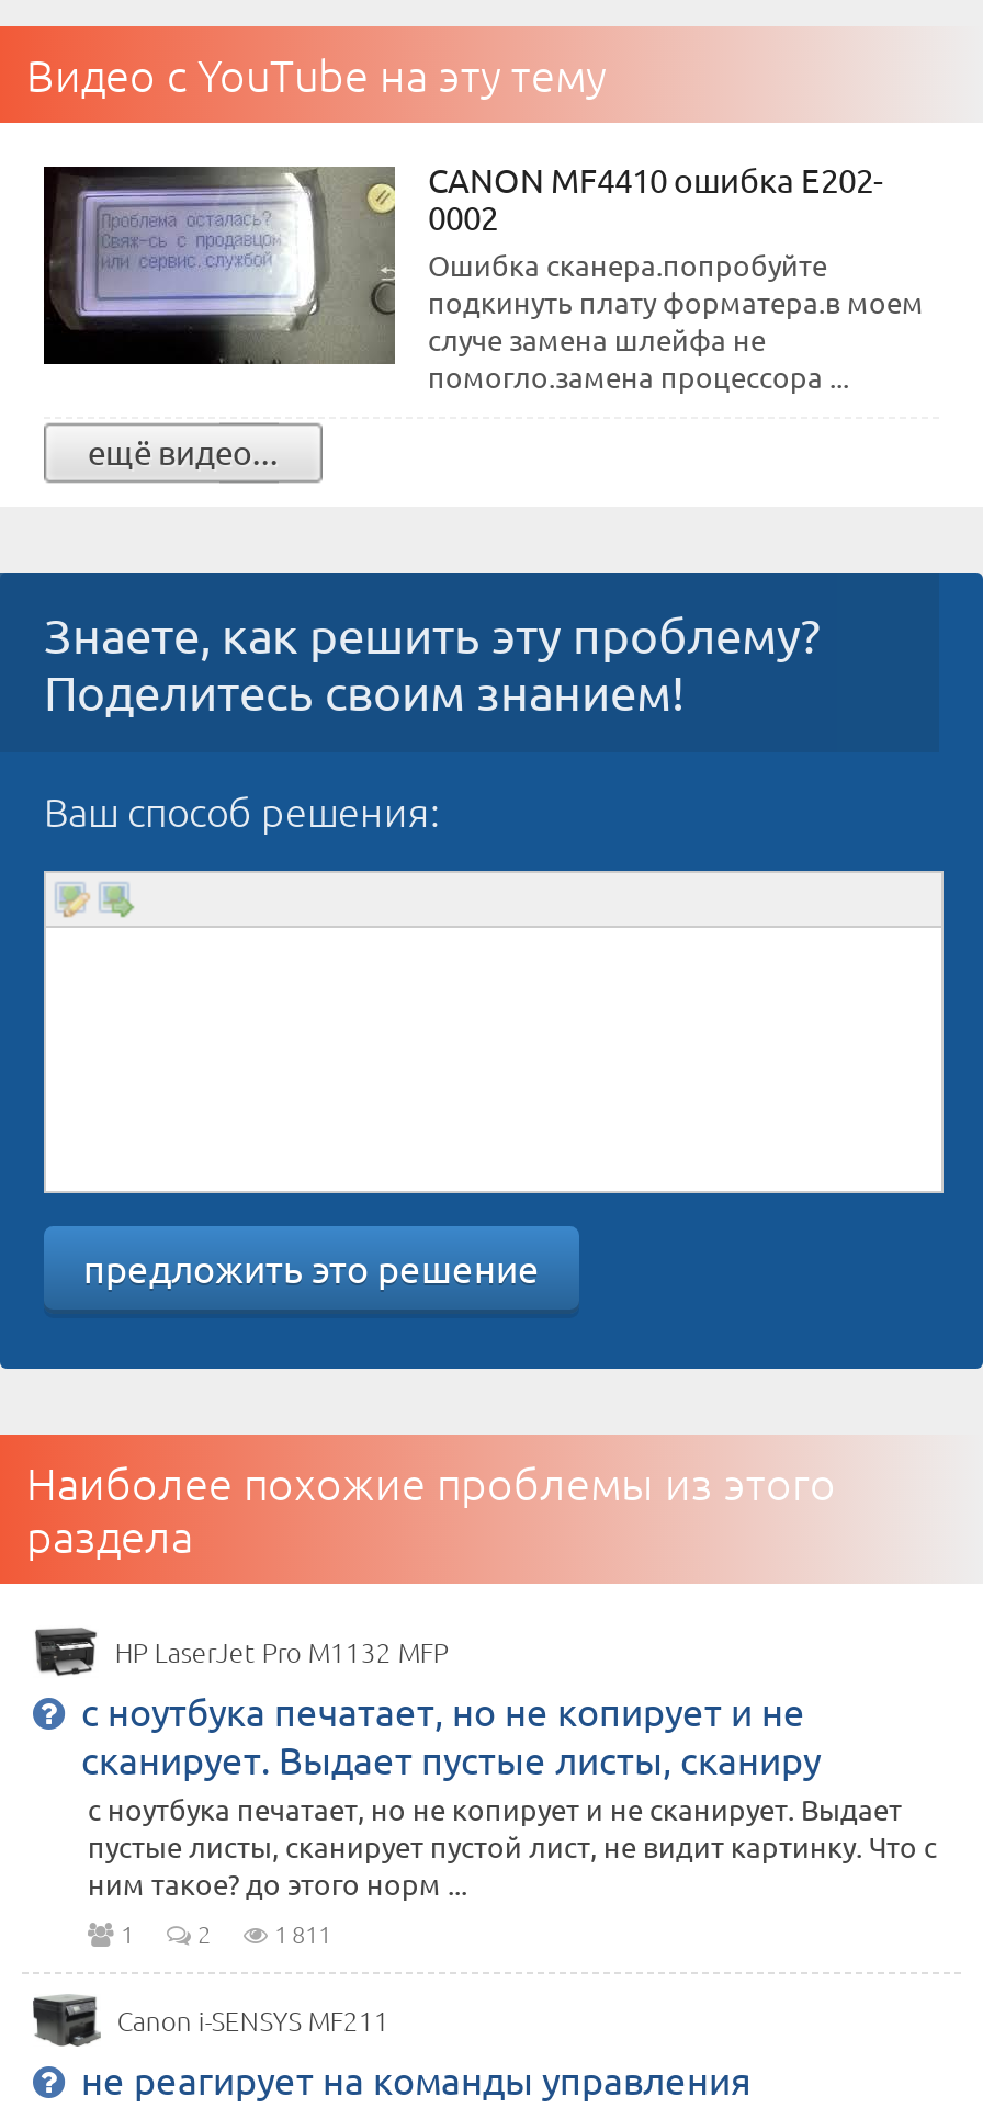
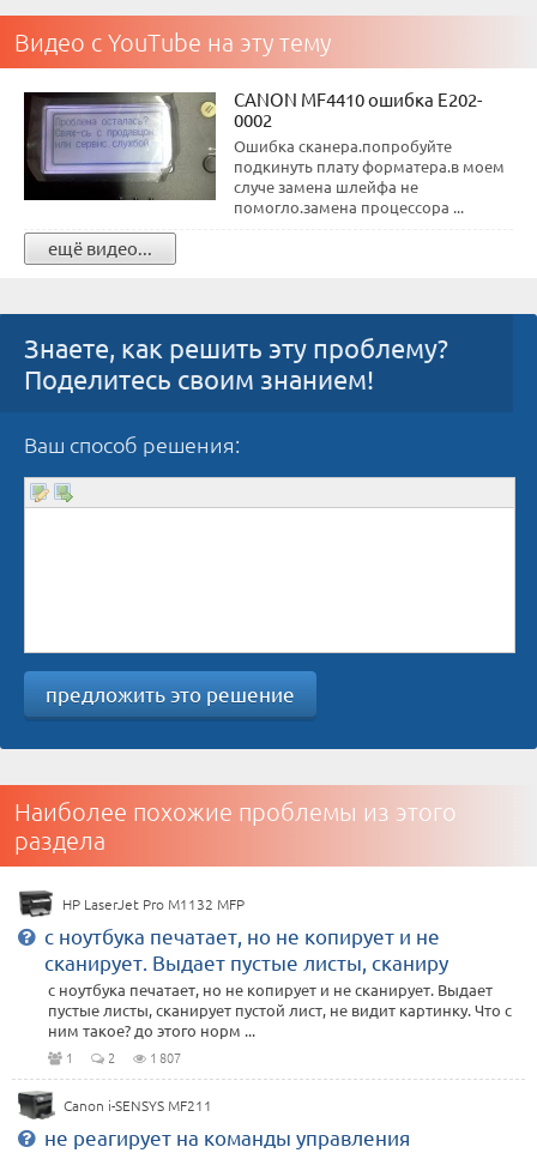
- 1 2 1 811
+ 1 2 1 807
